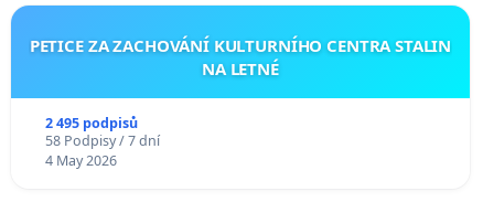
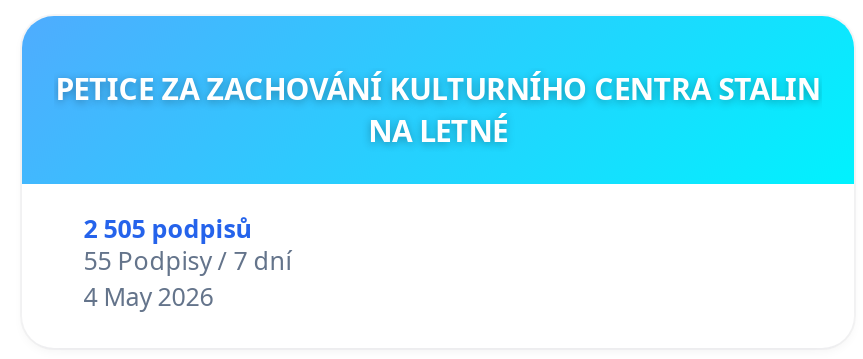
- 2 495 podpisů
+ 2 505 podpisů

- 58 Podpisy / 7 dní
+ 55 Podpisy / 7 dní
